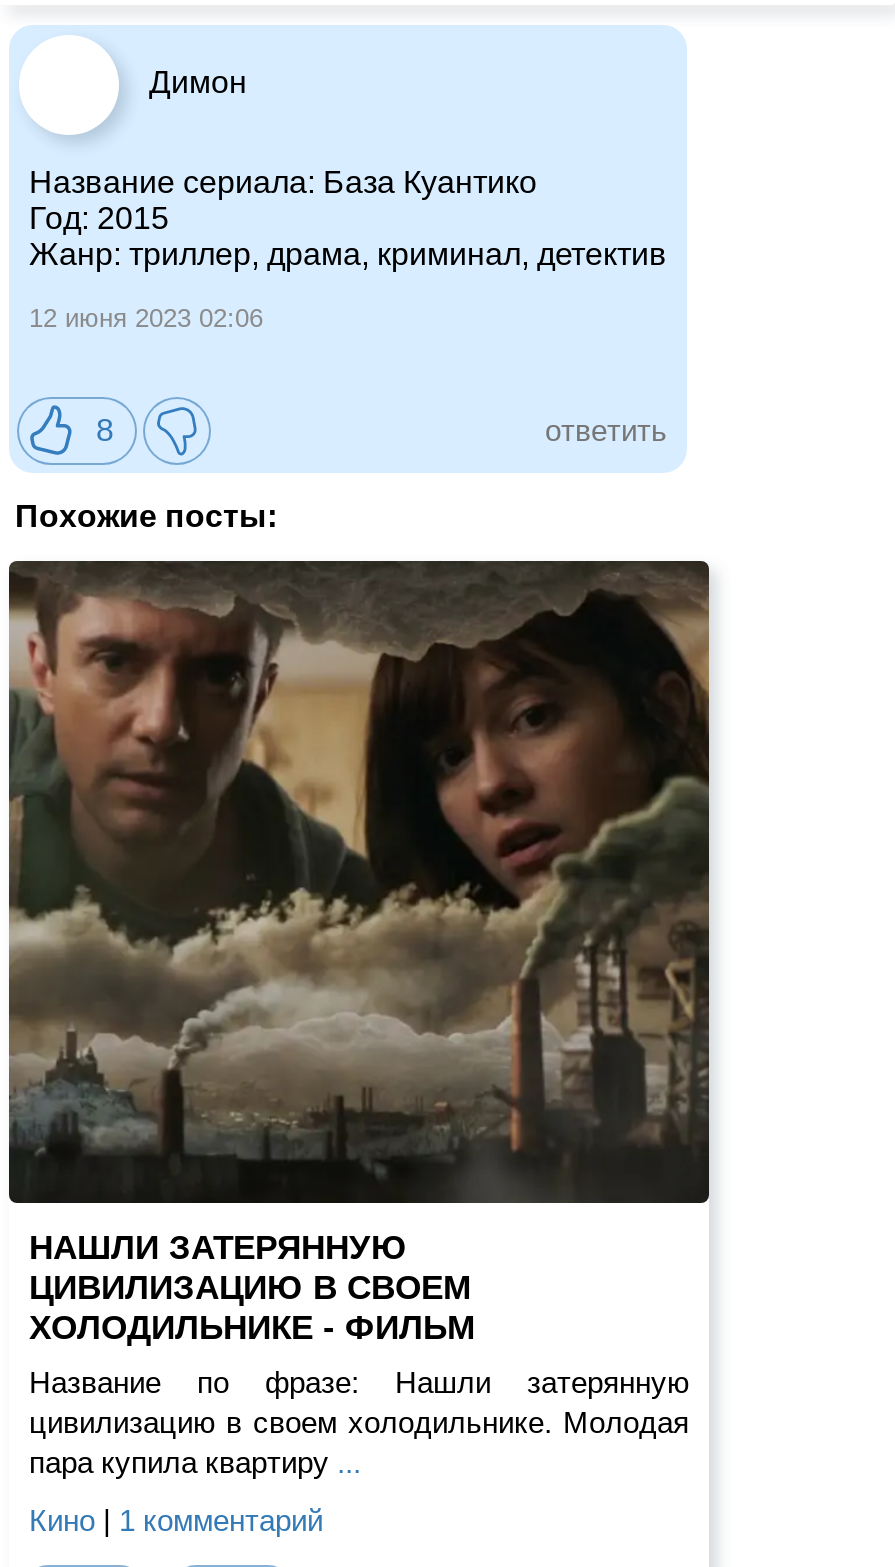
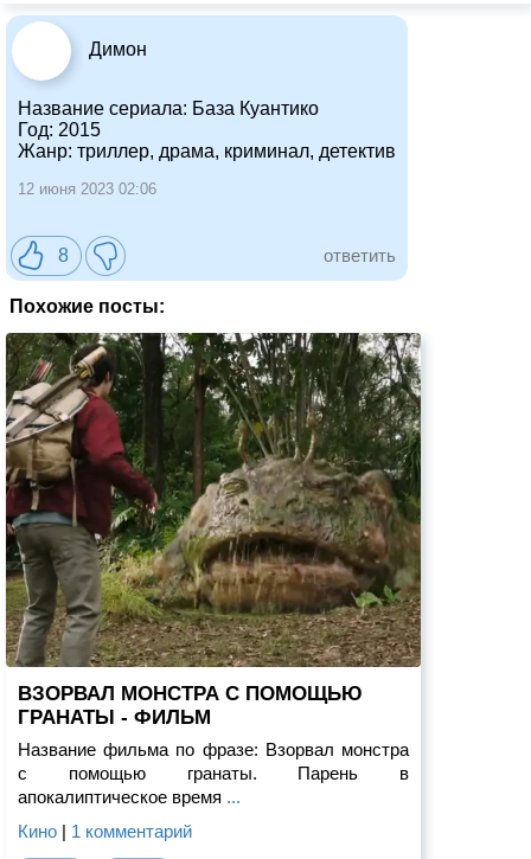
- [image]
- НАШЛИ ЗАТЕРЯННУЮ
- ЦИВИЛИЗАЦИЮ В СВОЕМ
- ХОЛОДИЛЬНИКЕ - ФИЛЬМ
+ [image]
+ ВЗОРВАЛ МОНСТРА С ПОМОЩЬЮ
+ ГРАНАТЫ - ФИЛЬМ

- Название по фразе: Нашли затерянную
- цивилизацию в своем холодильнике. Молодая
- пара купила квартиру...
+ Название фильма по фразе: Взорвал монстра
+ с помощью гранаты. Парень в
+ апокалиптическое время...
